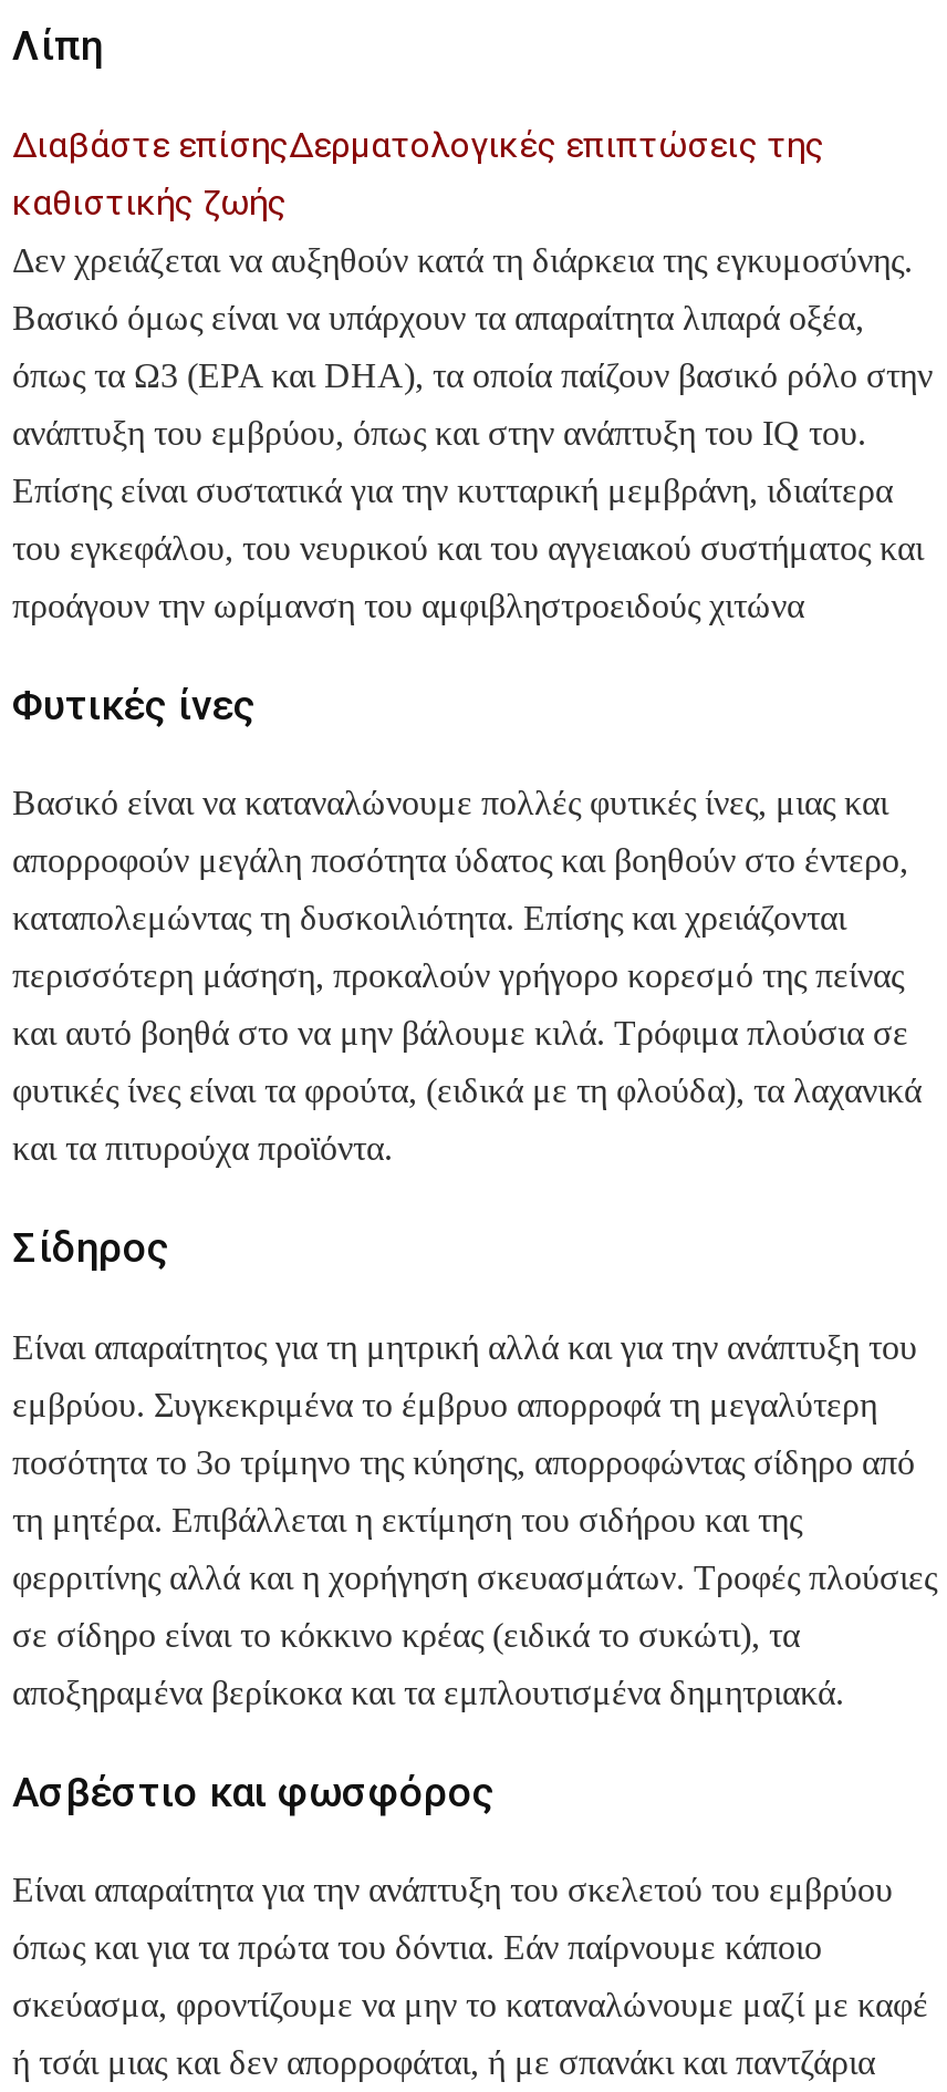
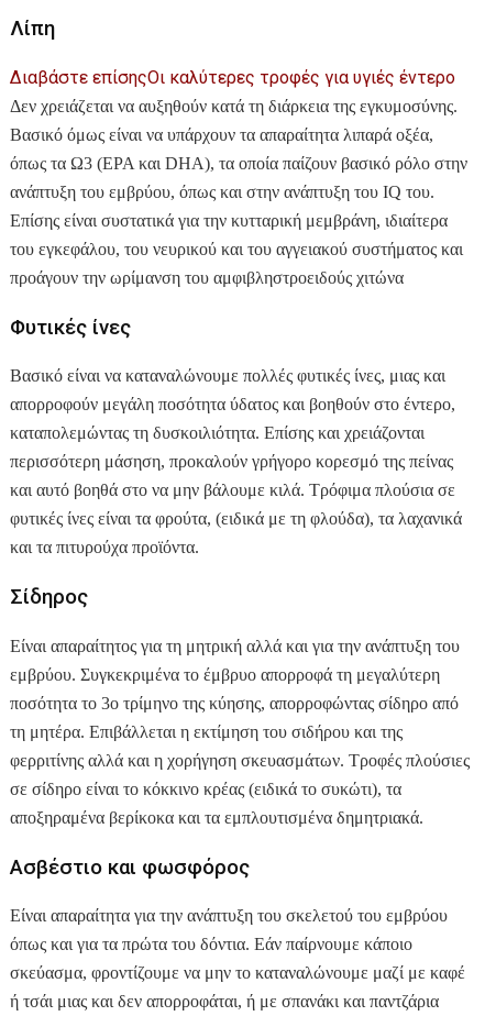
- Διαβάστε επίσηςΔερματολογικές επιπτώσεις της
- καθιστικής ζωής
+ Διαβάστε επίσηςΟι καλύτερες τροφές για υγιές έντερο
